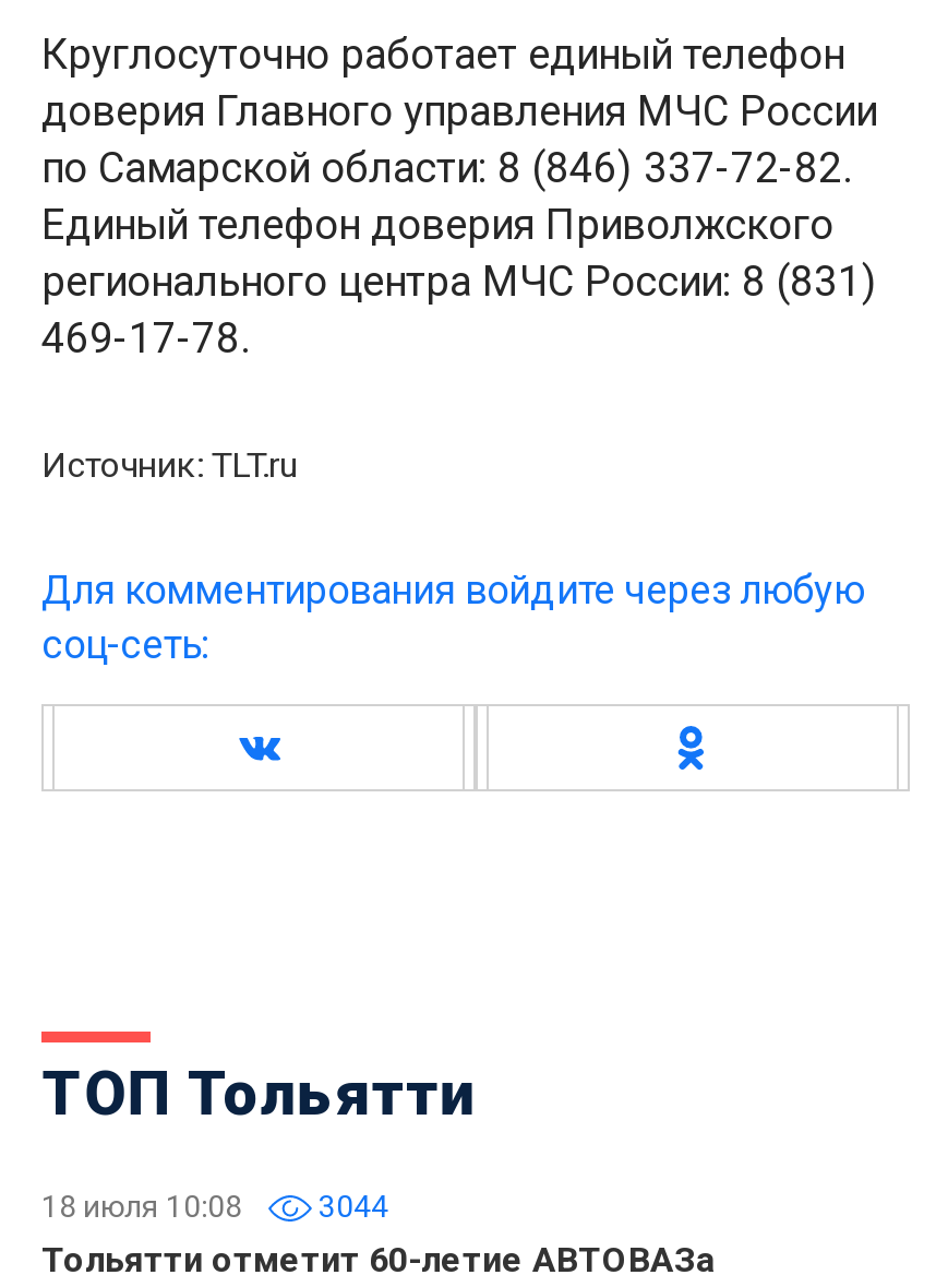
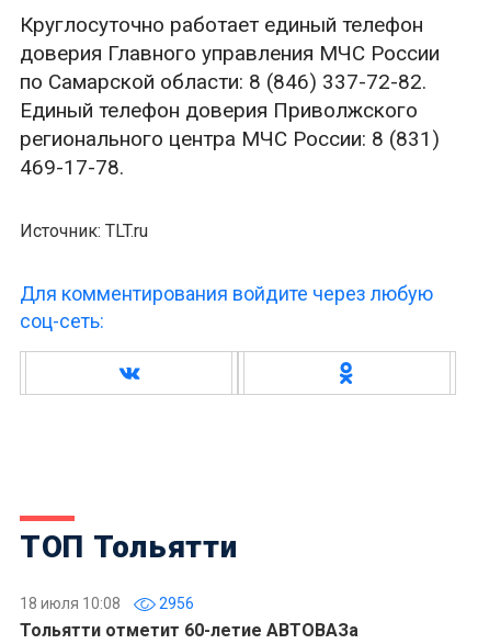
- 18 июля 10:08 3044
+ 18 июля 10:08 2956
